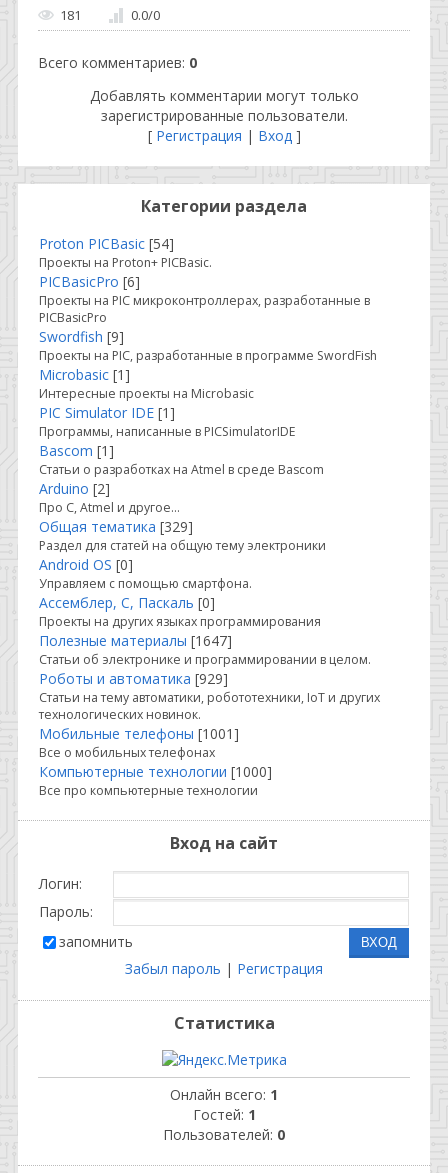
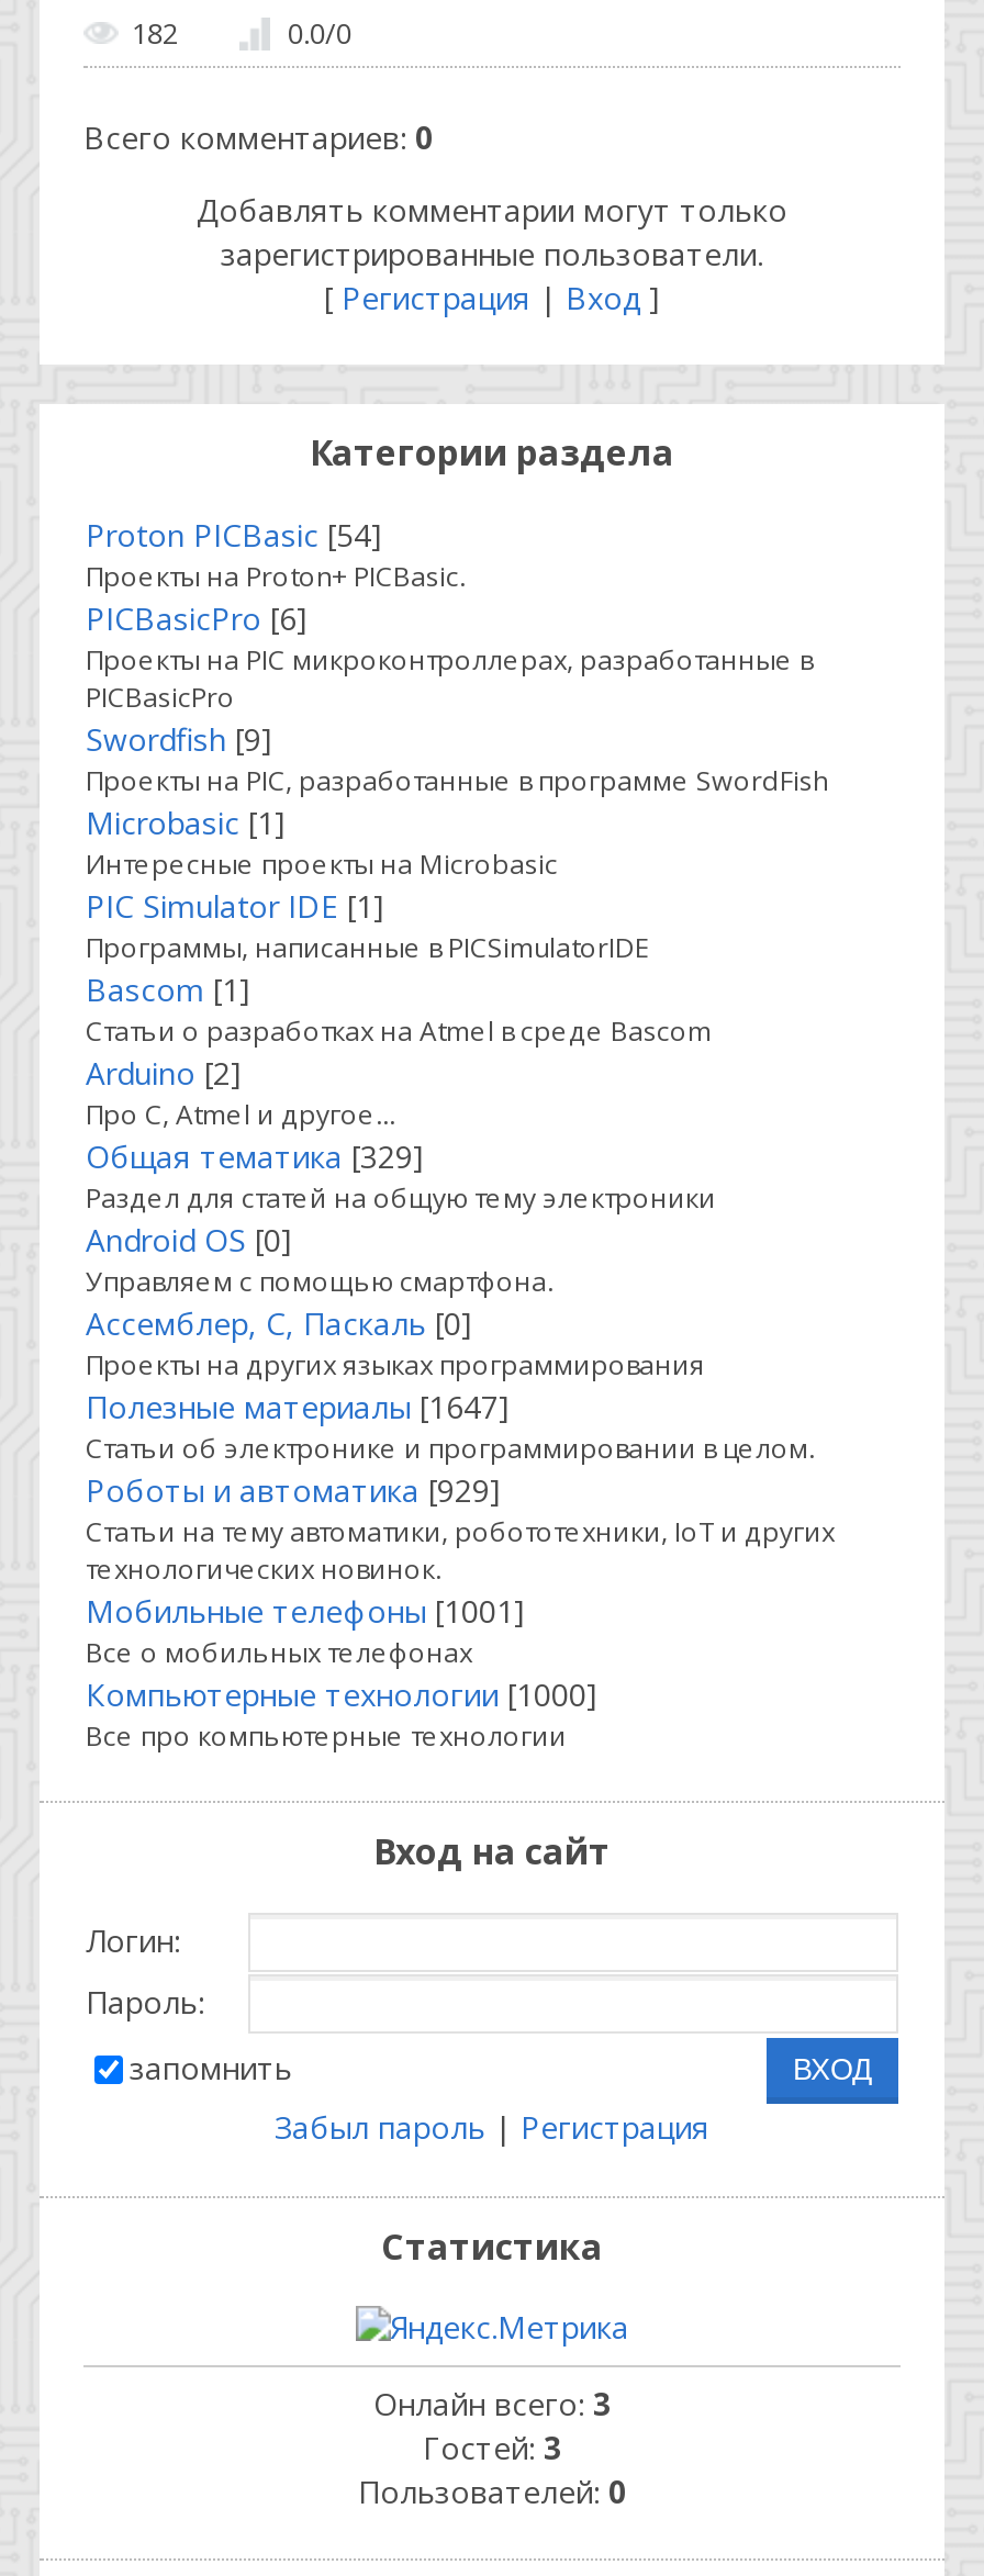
- 181
+ 182

- Онлайн всего: 1
+ Онлайн всего: 3

- Гостей: 1
+ Гостей: 3
